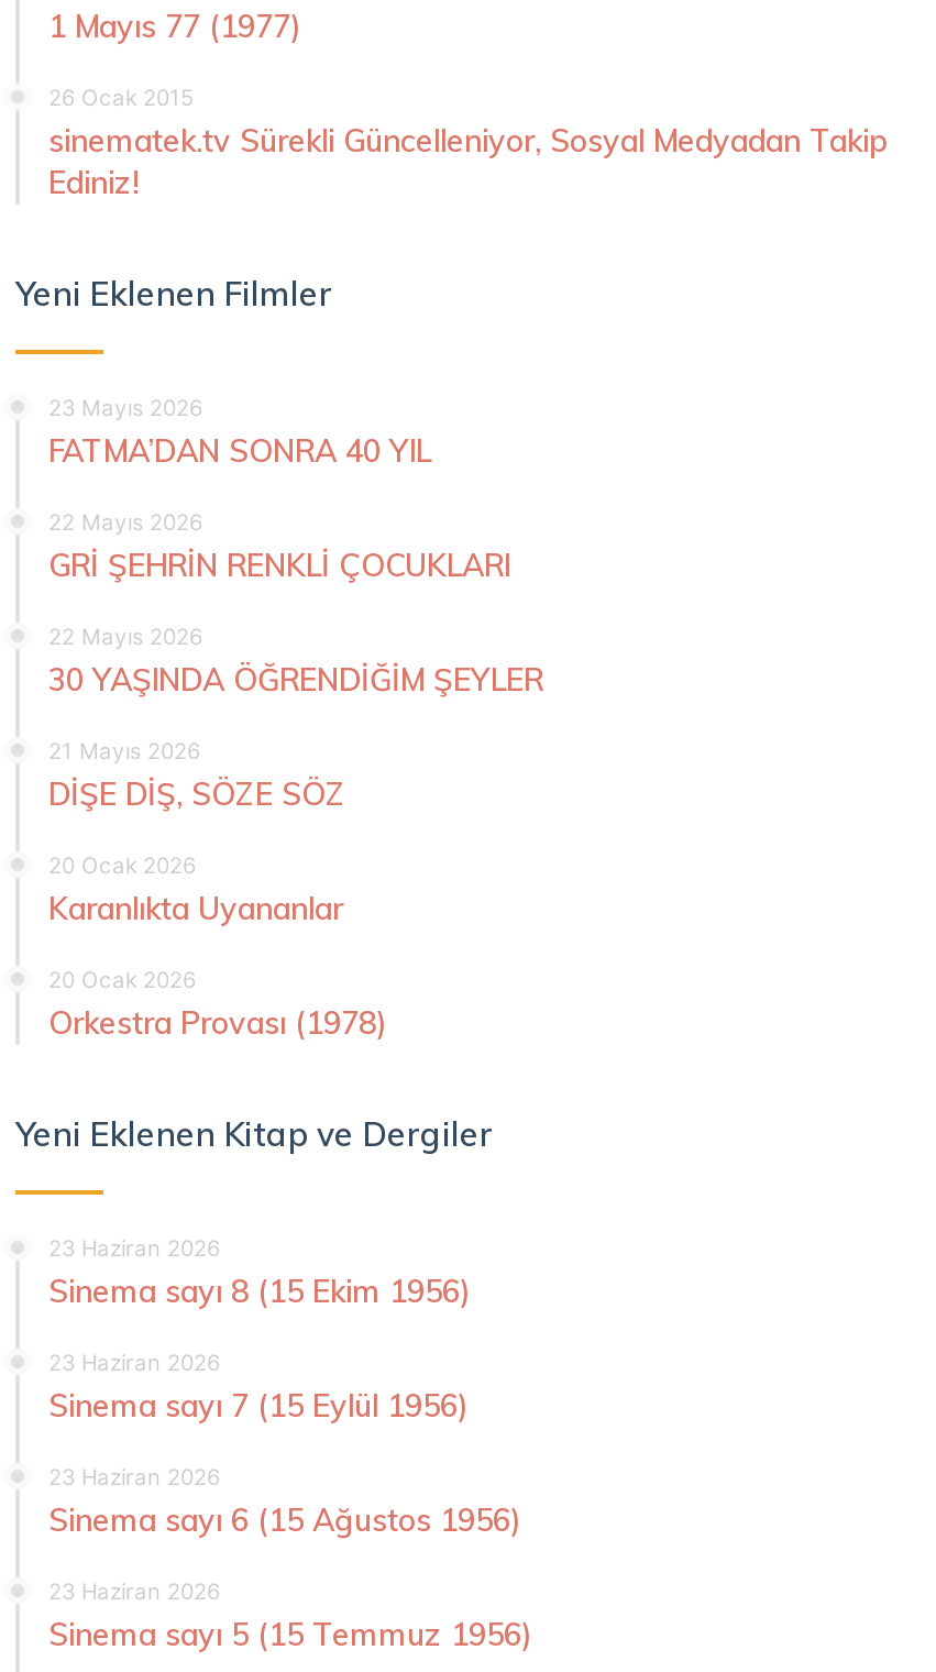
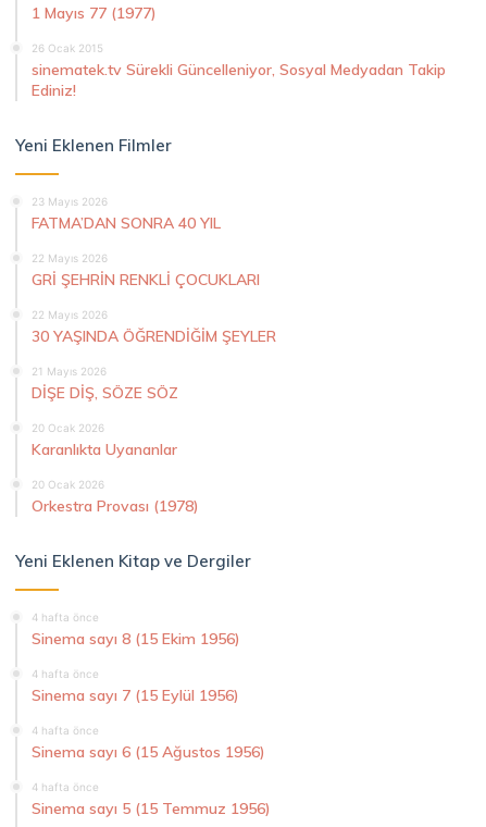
- 23 Haziran 2026
+ 4 hafta önce

- 23 Haziran 2026
+ 4 hafta önce

- 23 Haziran 2026
+ 4 hafta önce

- 23 Haziran 2026
+ 4 hafta önce
